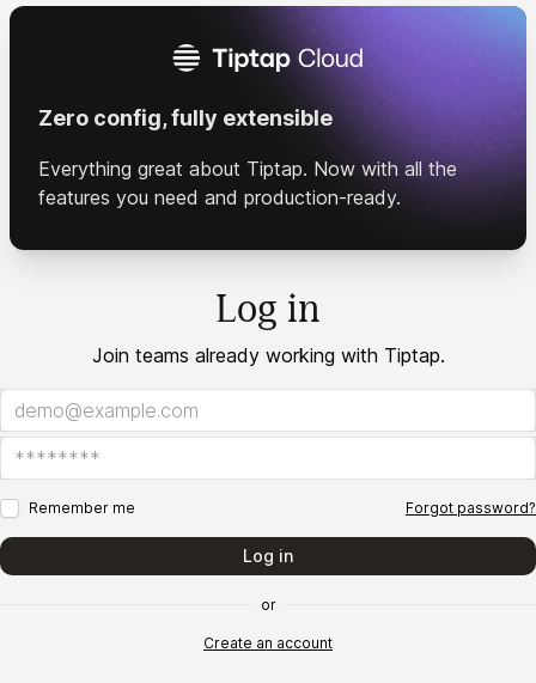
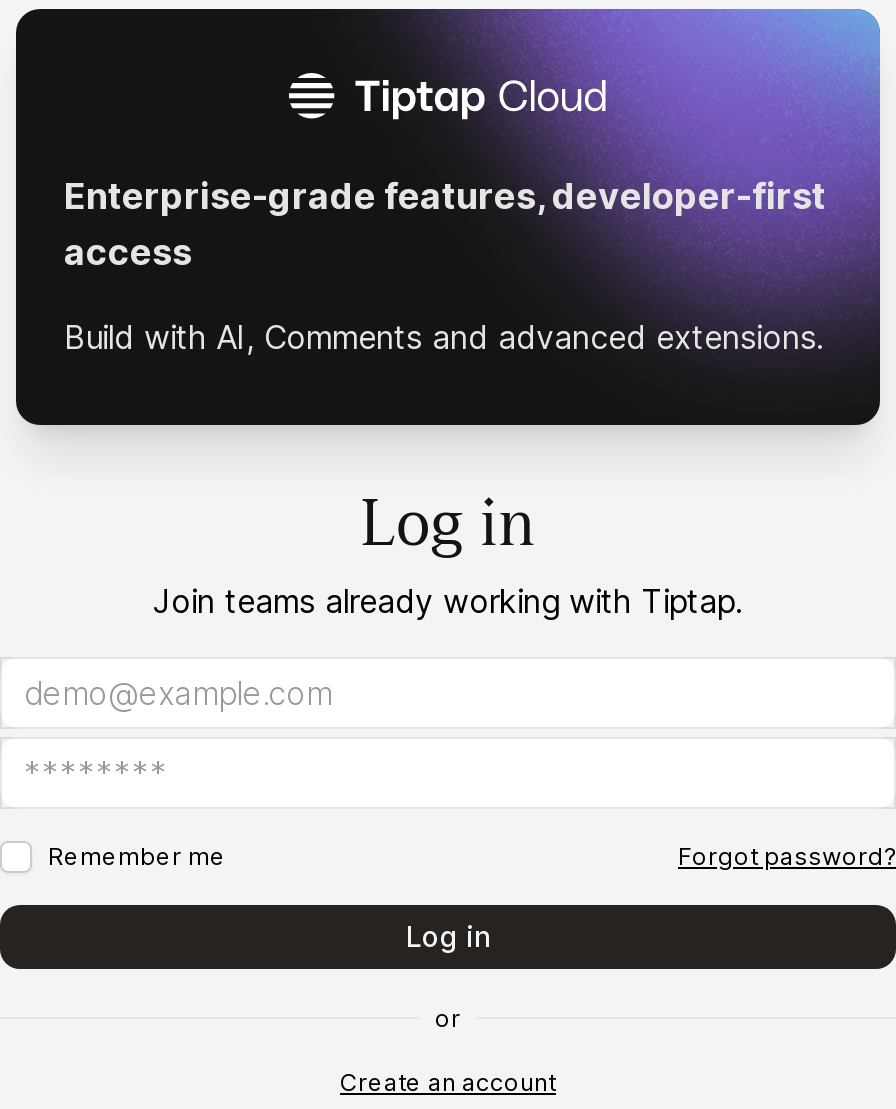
- Zero config, fully extensible
+ Enterprise-grade features, developer-first
+ access

- Everything great about Tiptap. Now with all the
- features you need and production-ready.
+ Build with AI, Comments and advanced extensions.
